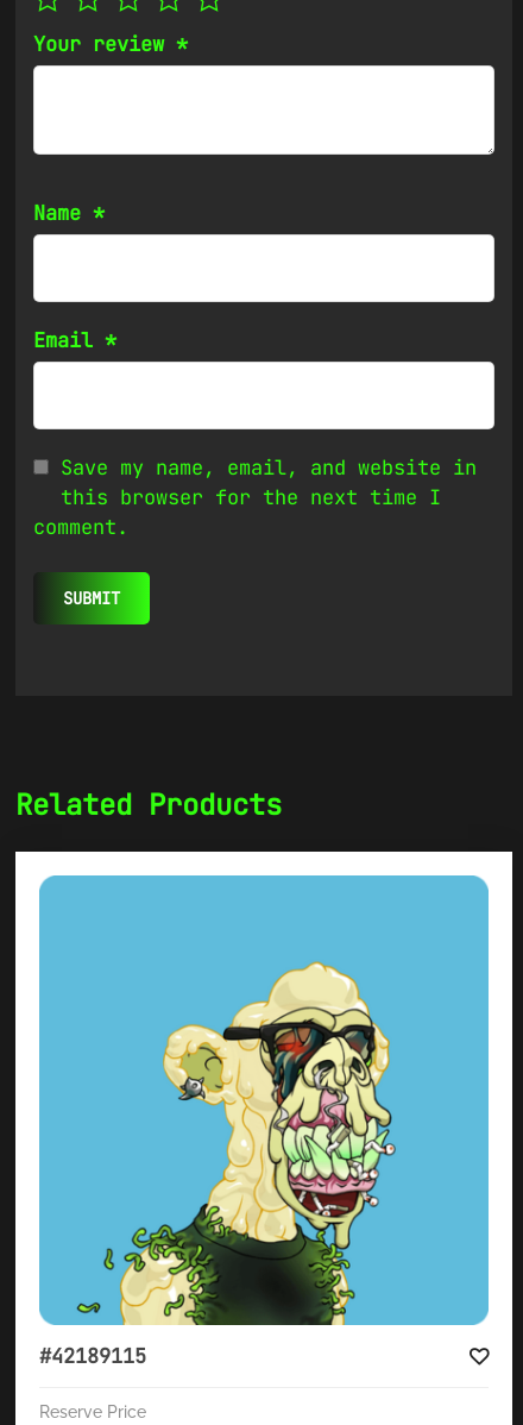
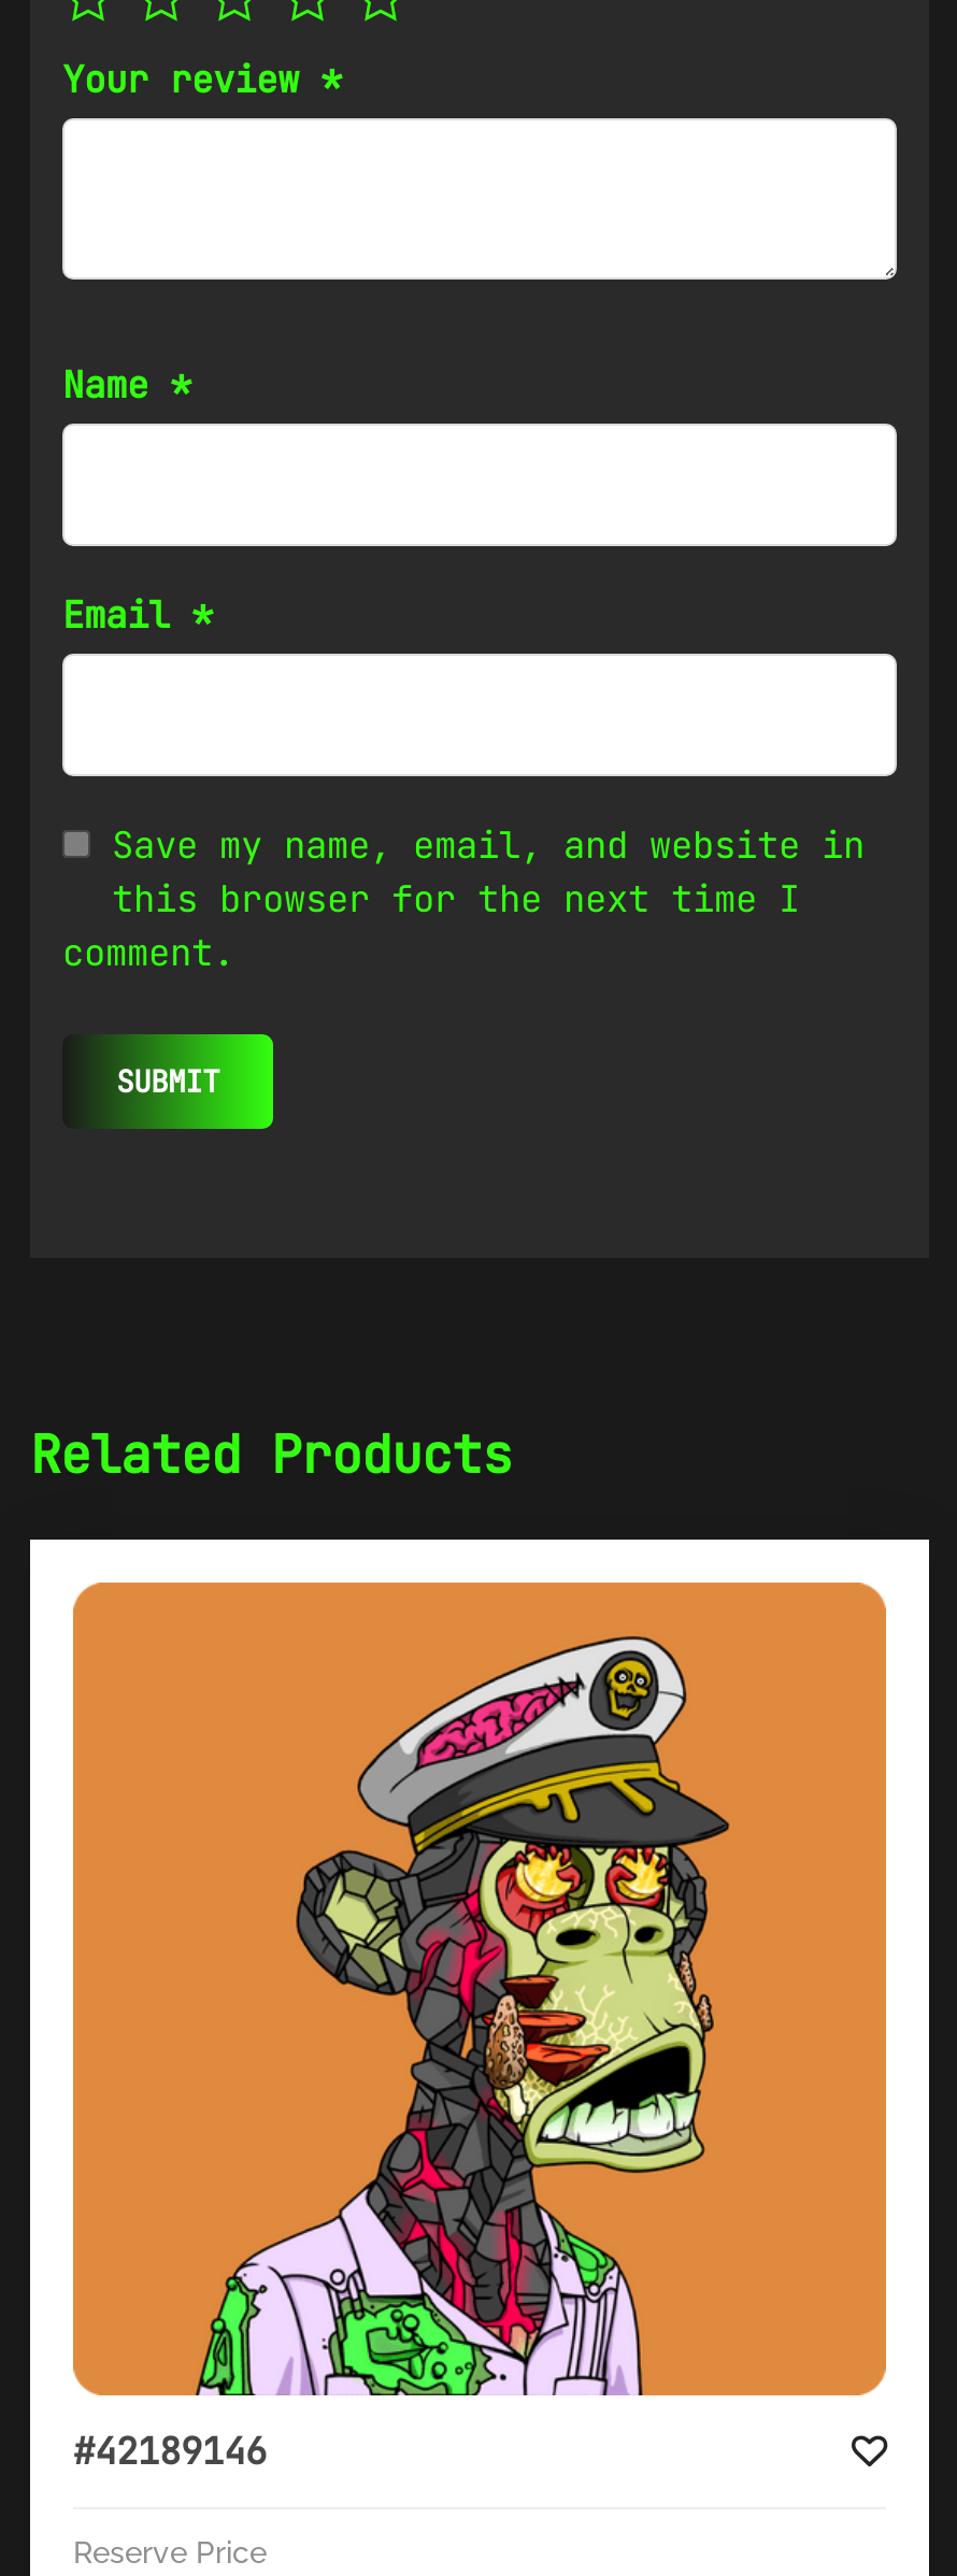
- [image]
- #42189115
+ [image]
+ #42189146
